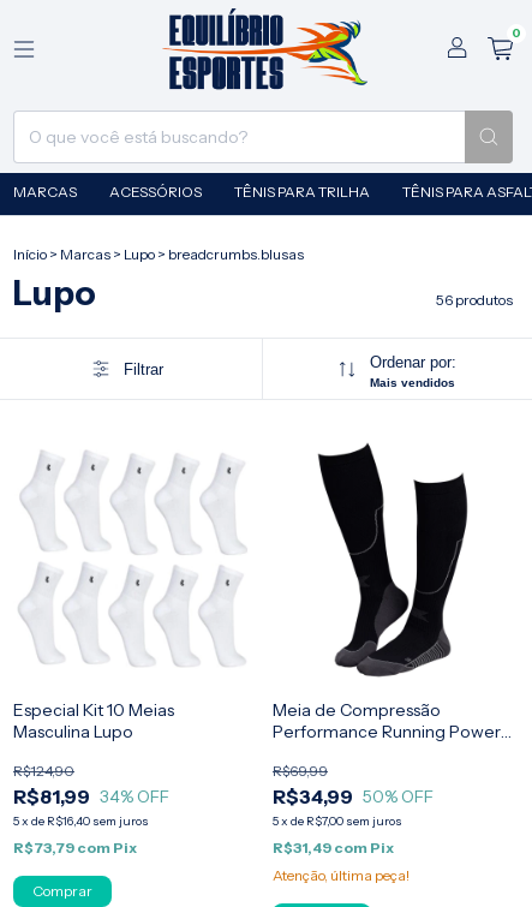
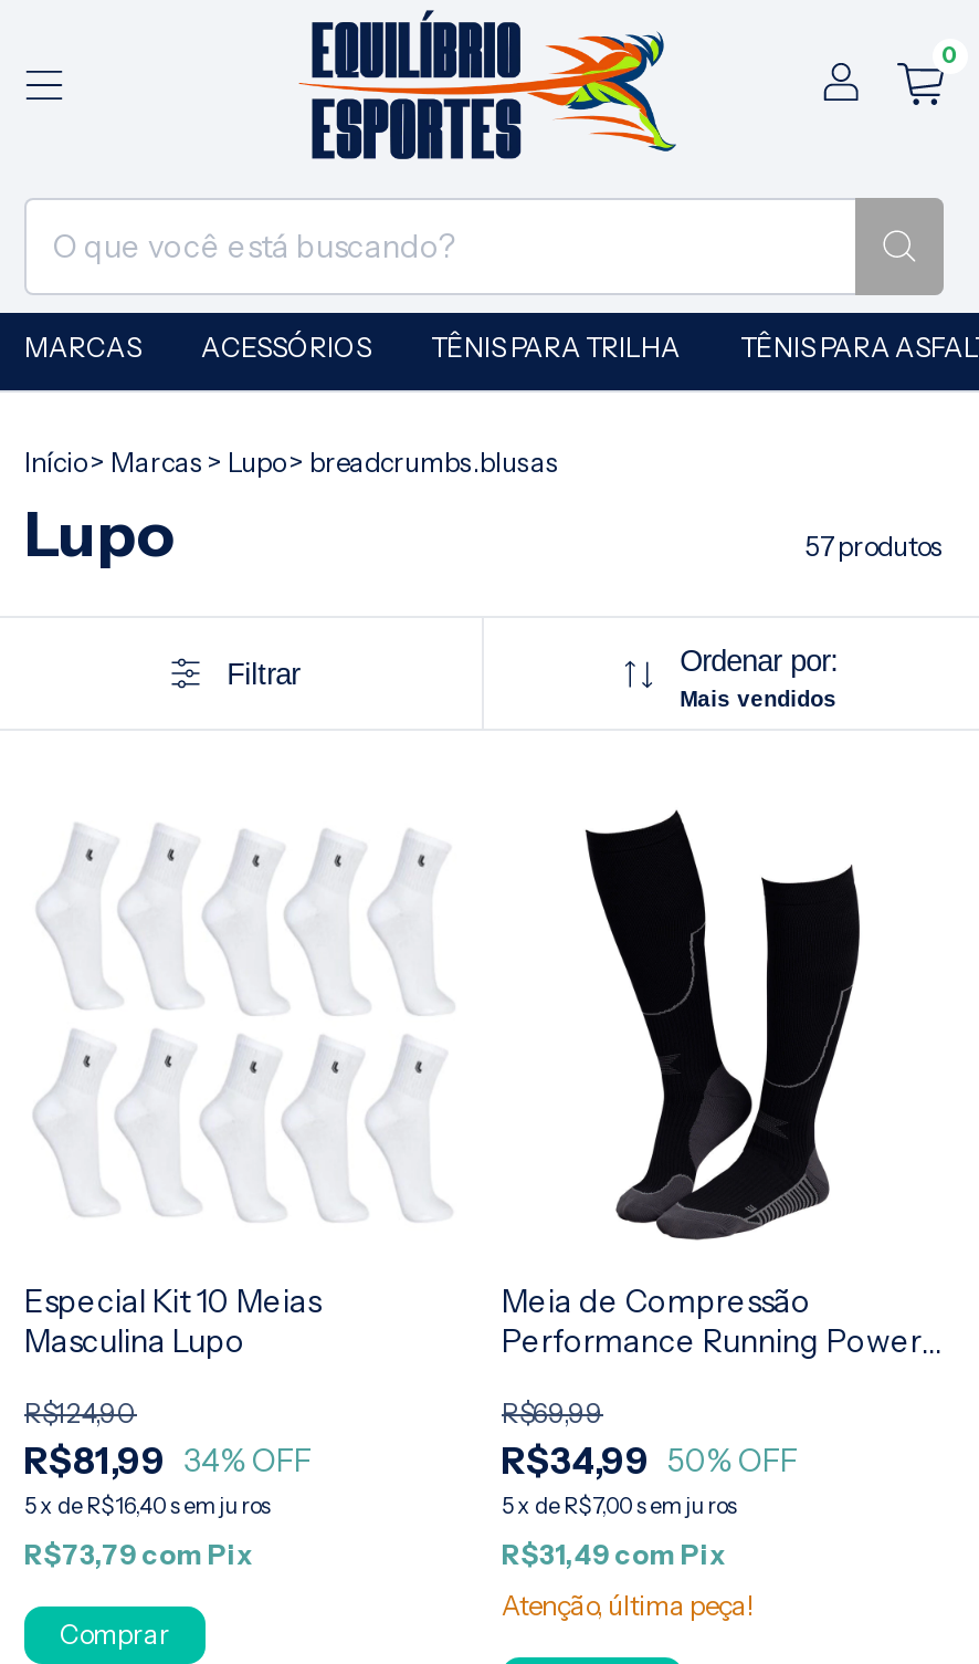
- 56 produtos
+ 57 produtos
